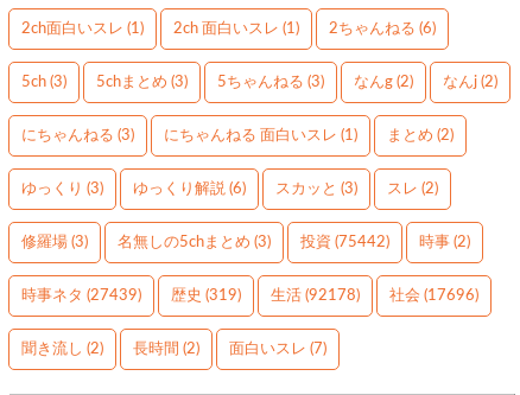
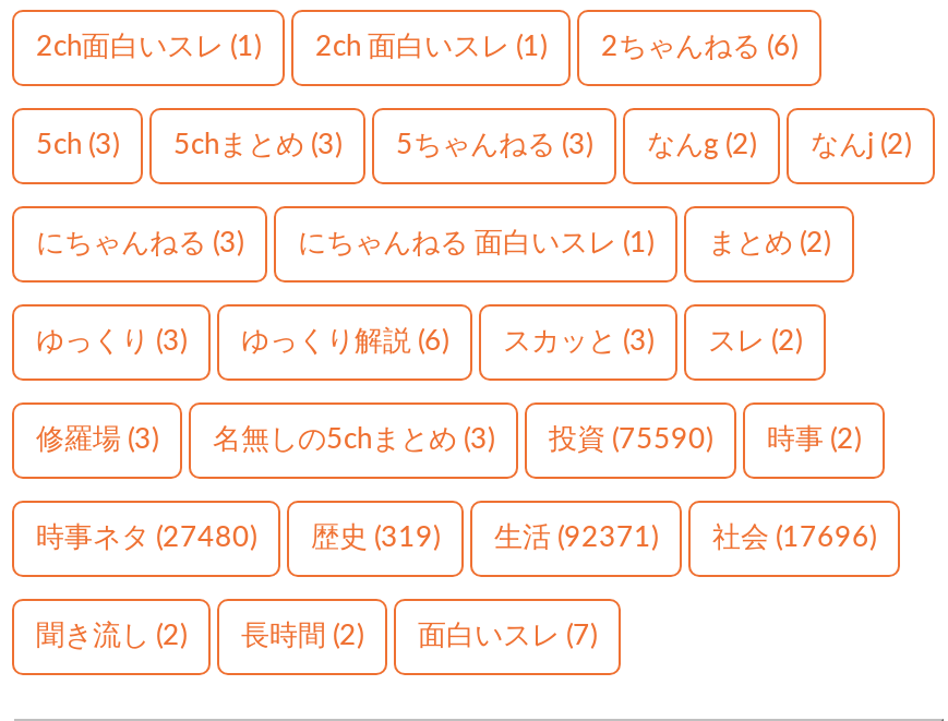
- 投資(75442)
+ 投資(75590)

- 時事ネタ(27439)
+ 時事ネタ(27480)

- 生活(92178)
+ 生活(92371)
